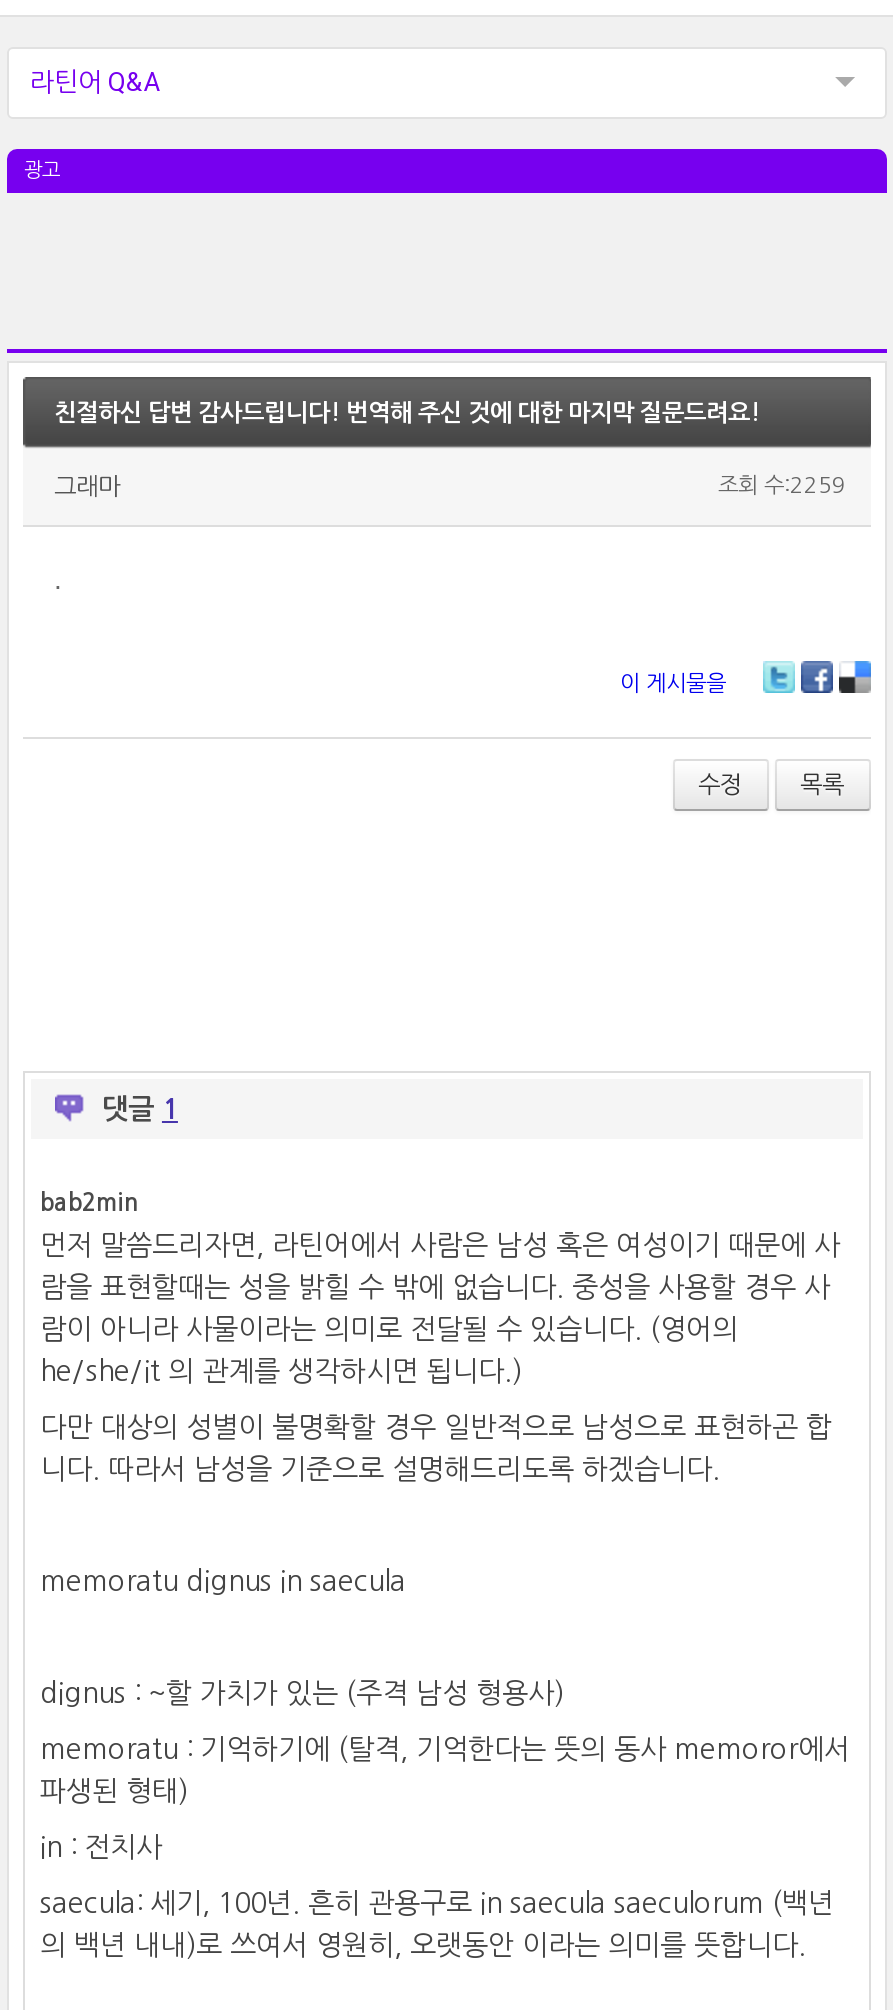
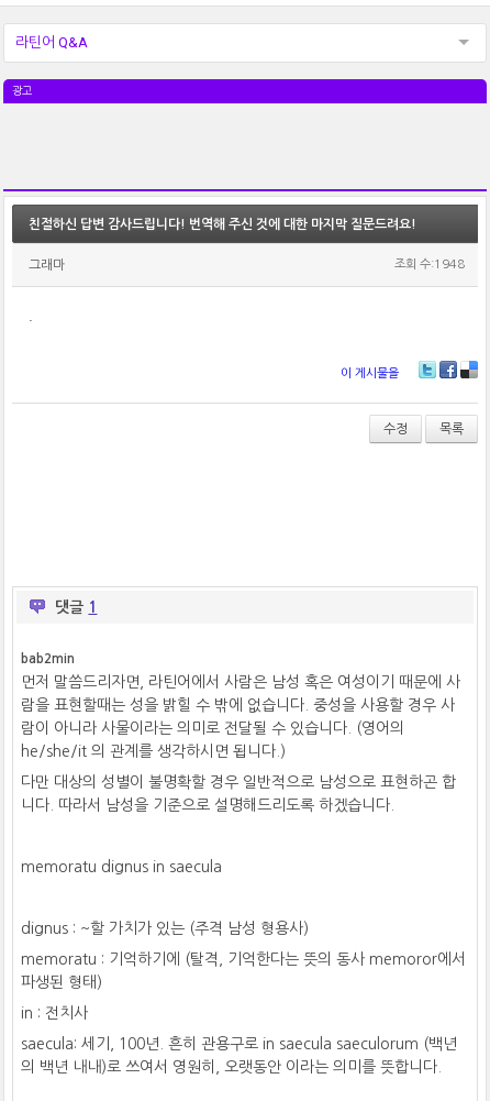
- 조회 수:2259
+ 조회 수:1948
